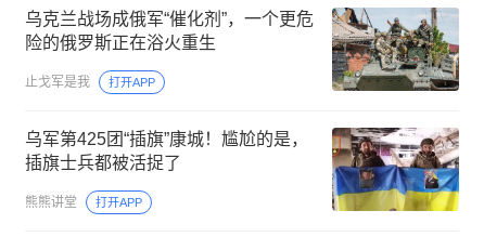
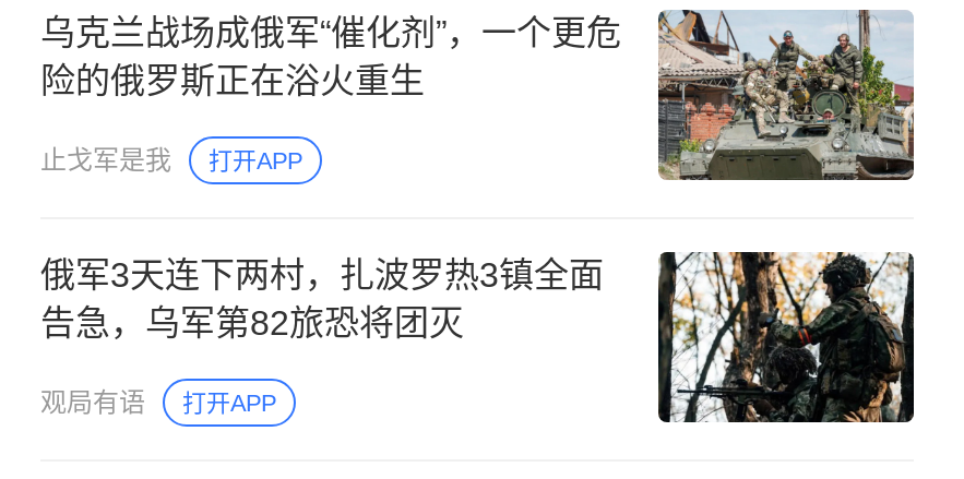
- [image]
- 乌军第425团“插旗”康城！尴尬的是，
- 插旗士兵都被活捉了
+ [image]
+ 俄军3天连下两村，扎波罗热3镇全面
+ 告急，乌军第82旅恐将团灭

- 熊熊讲堂
+ 观局有语
